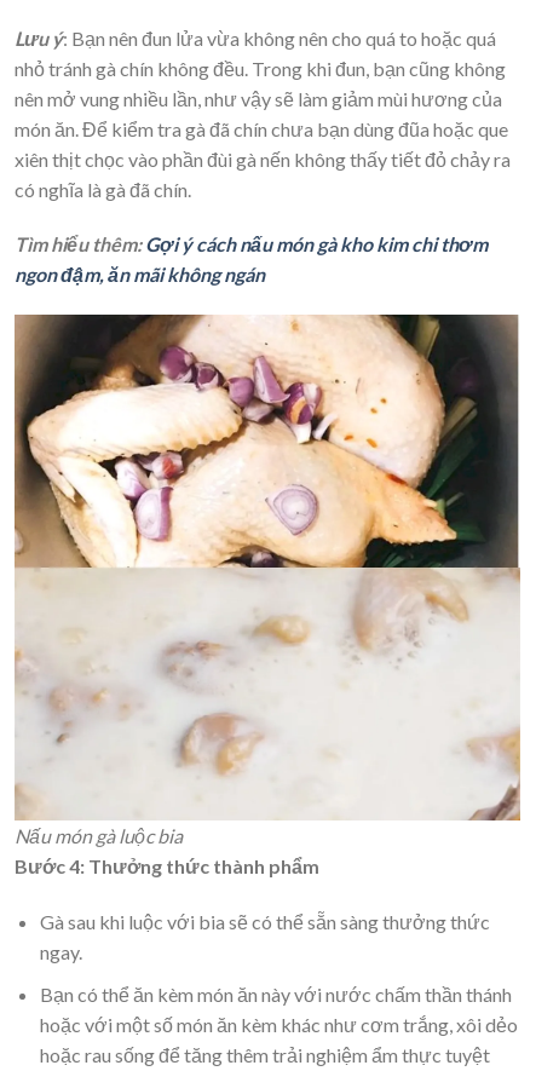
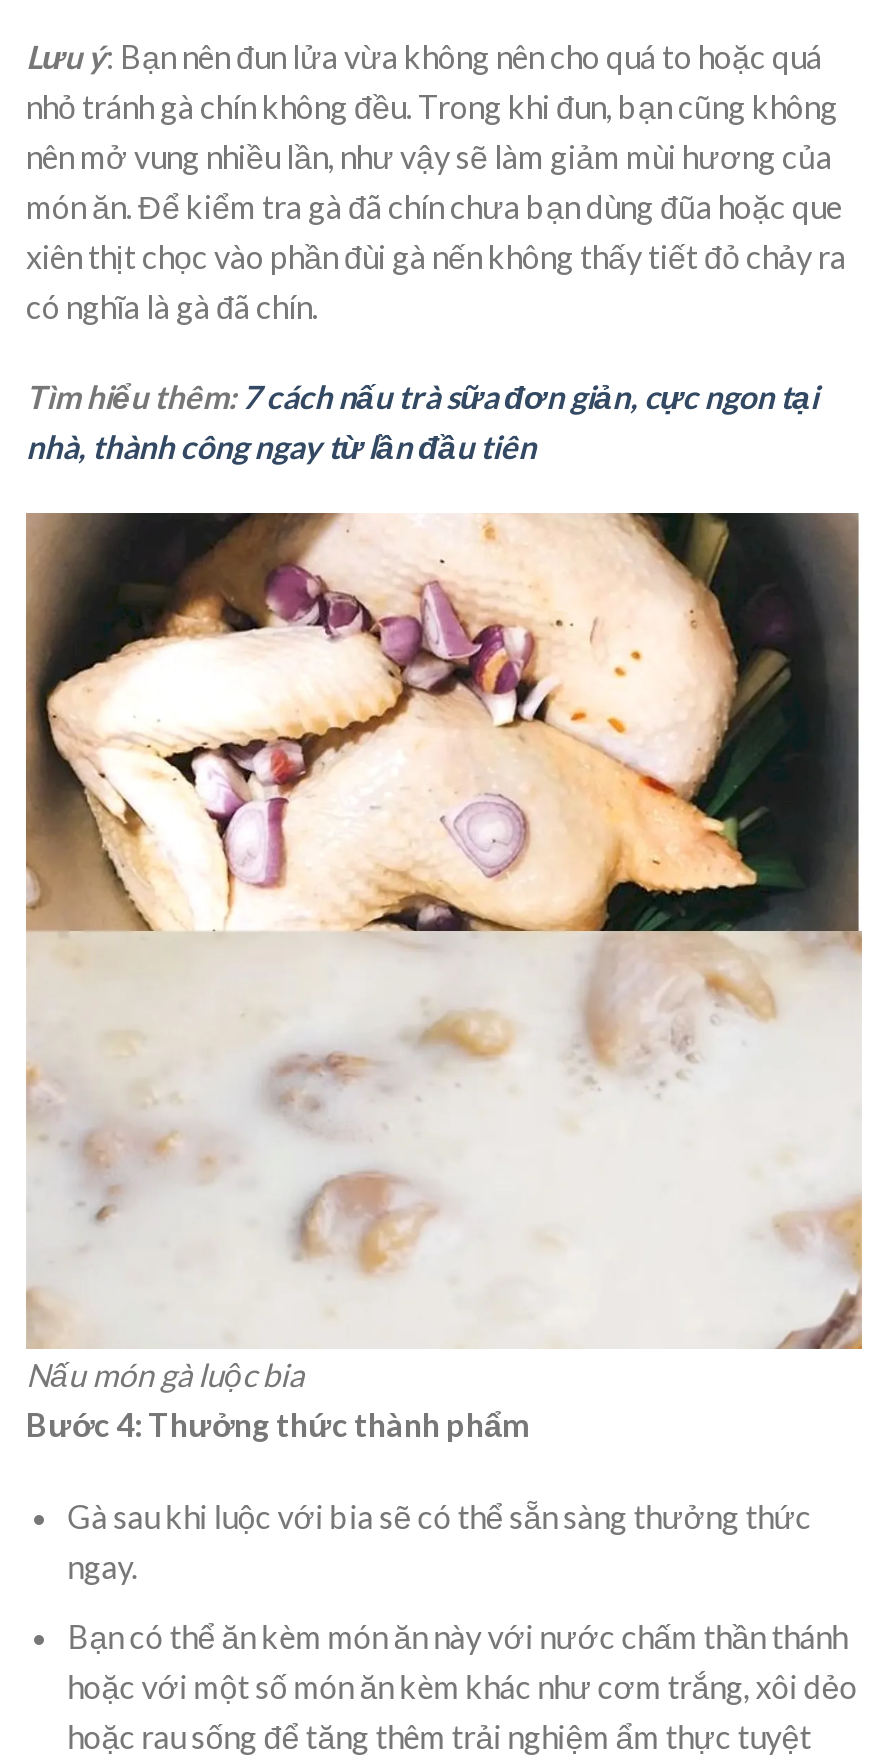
- Tìm hiểu thêm: Gợi ý cách nấu món gà kho kim chi thơm
- ngon đậm, ăn mãi không ngán
+ Tìm hiểu thêm: 7 cách nấu trà sữa đơn giản, cực ngon tại
+ nhà, thành công ngay từ lần đầu tiên
